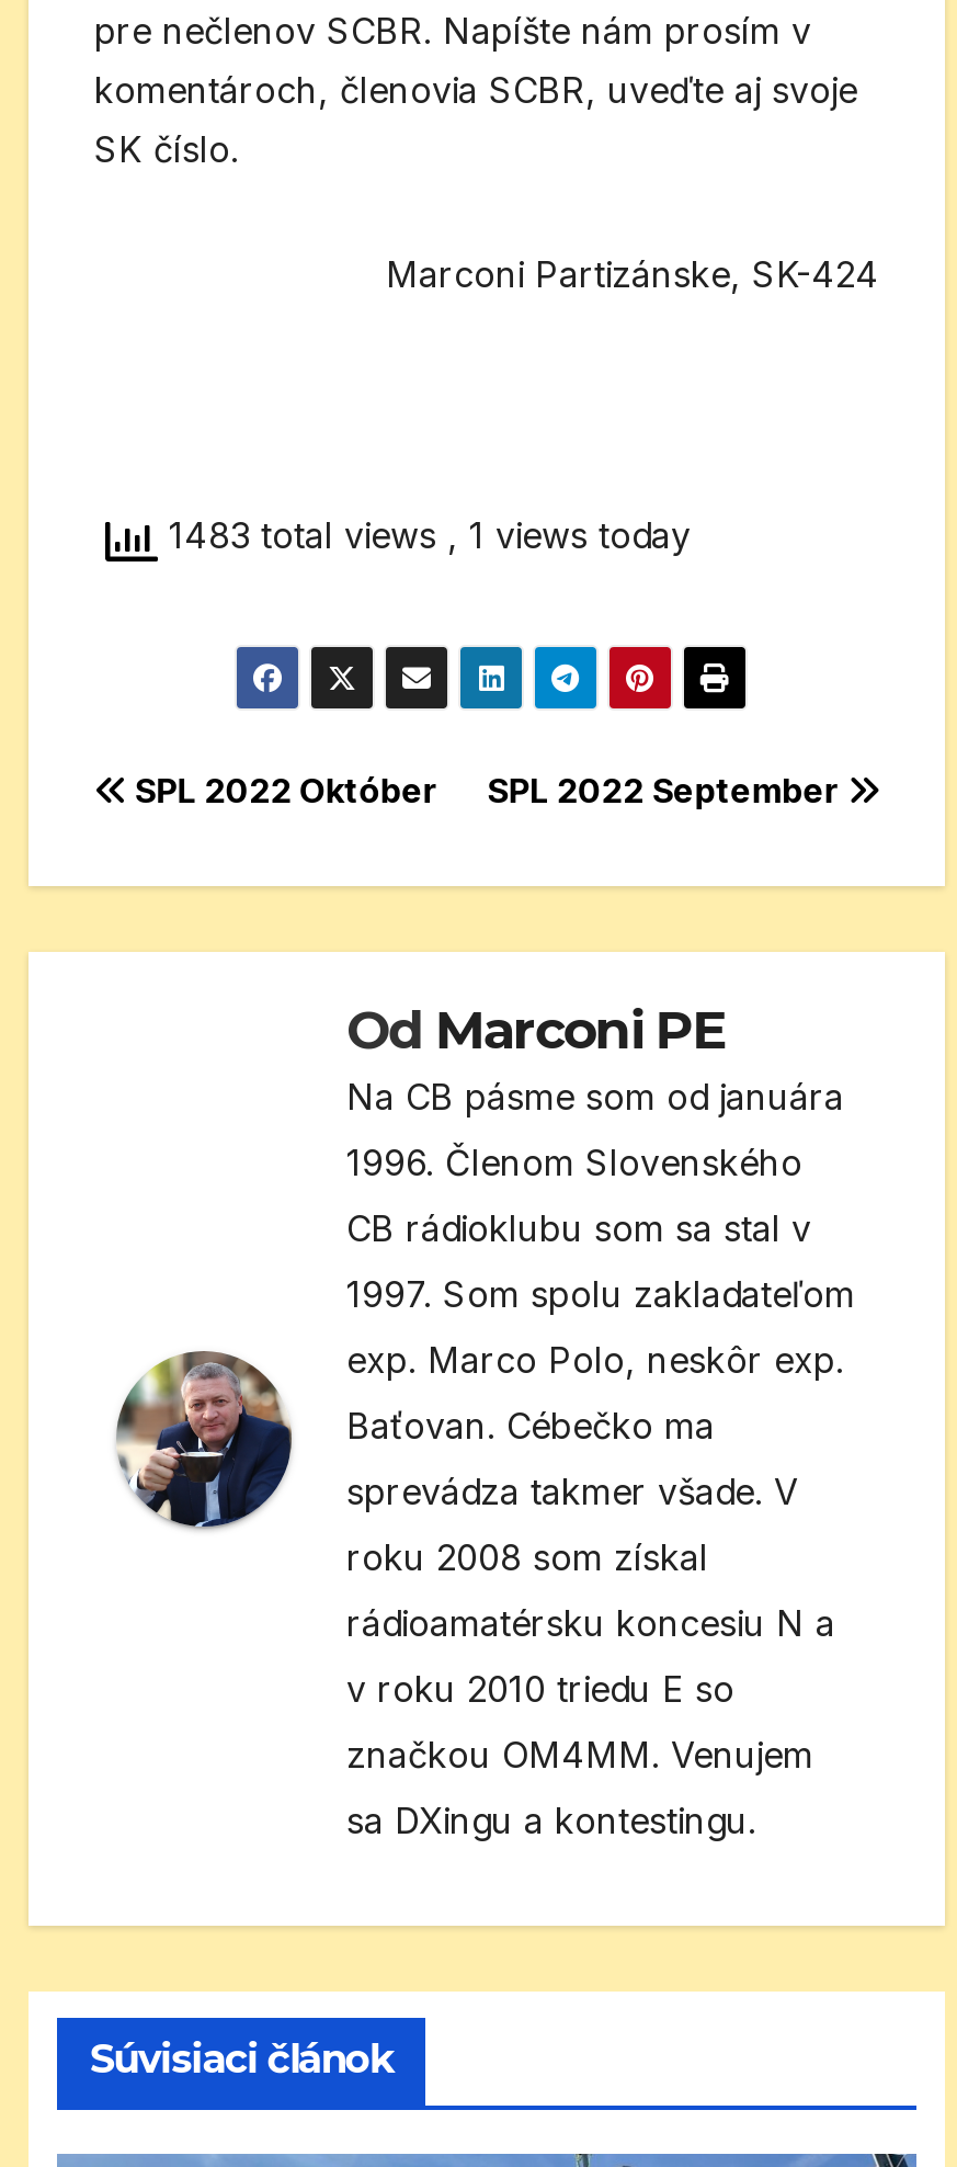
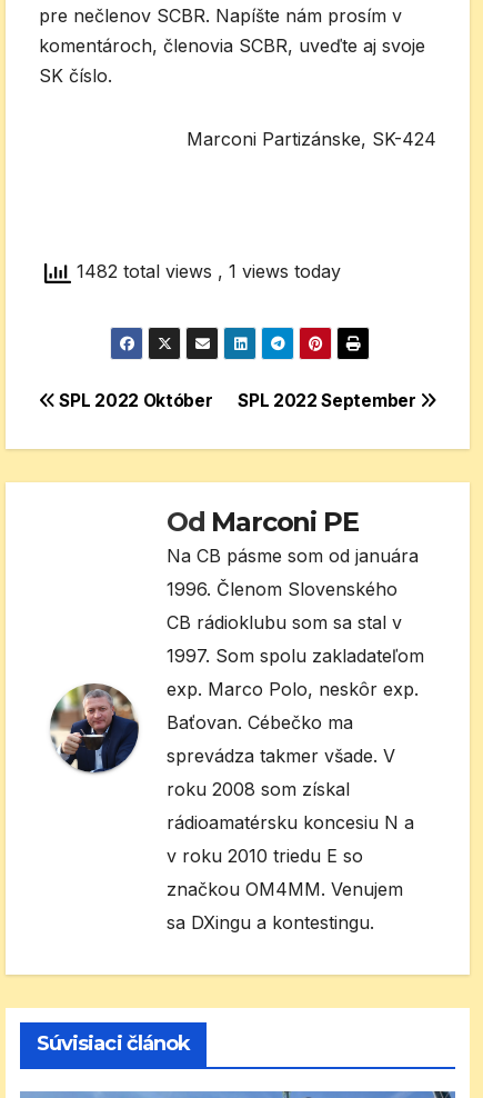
- 1483 total views, 1 views today
+ 1482 total views, 1 views today
